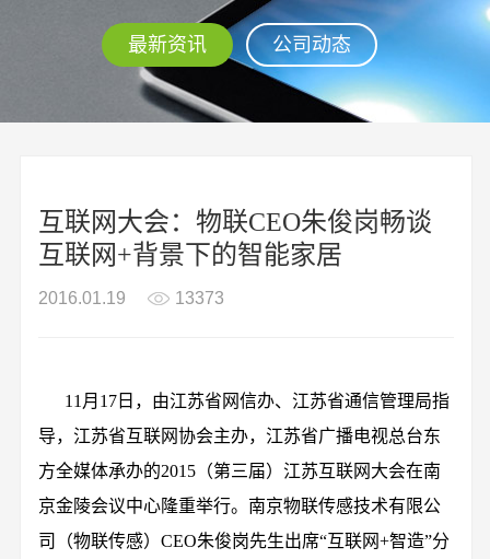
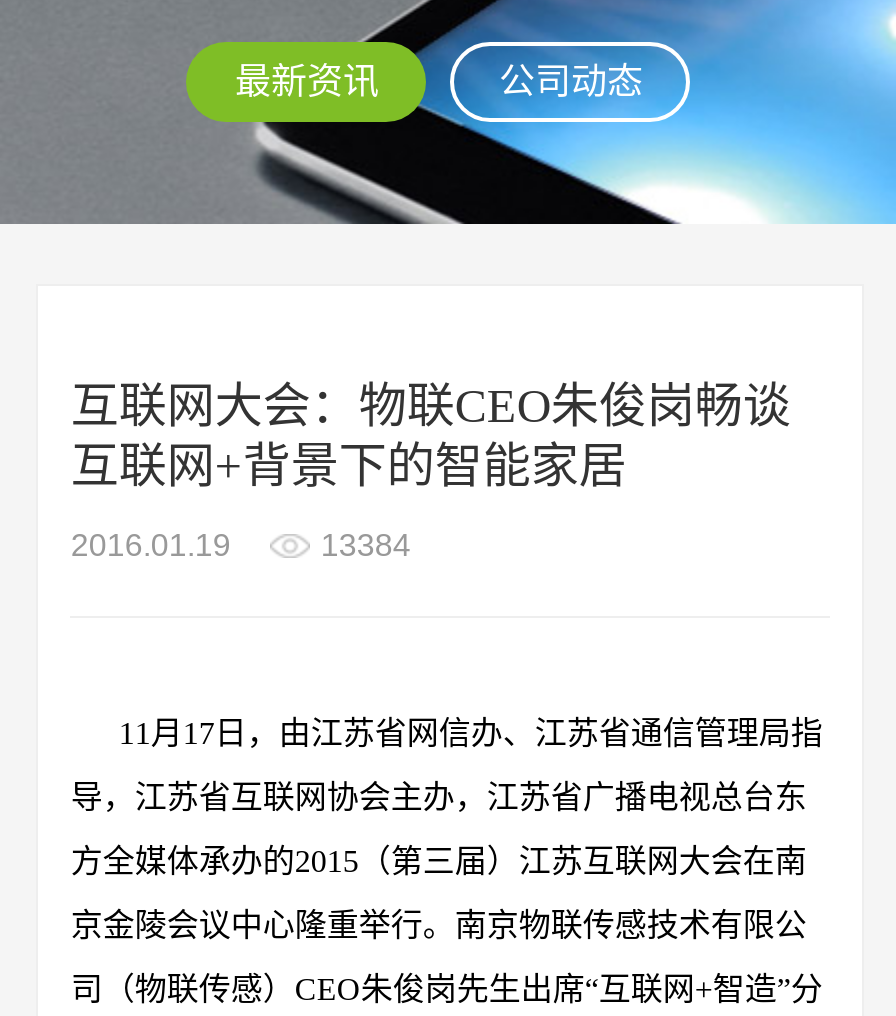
- 13373
+ 13384
